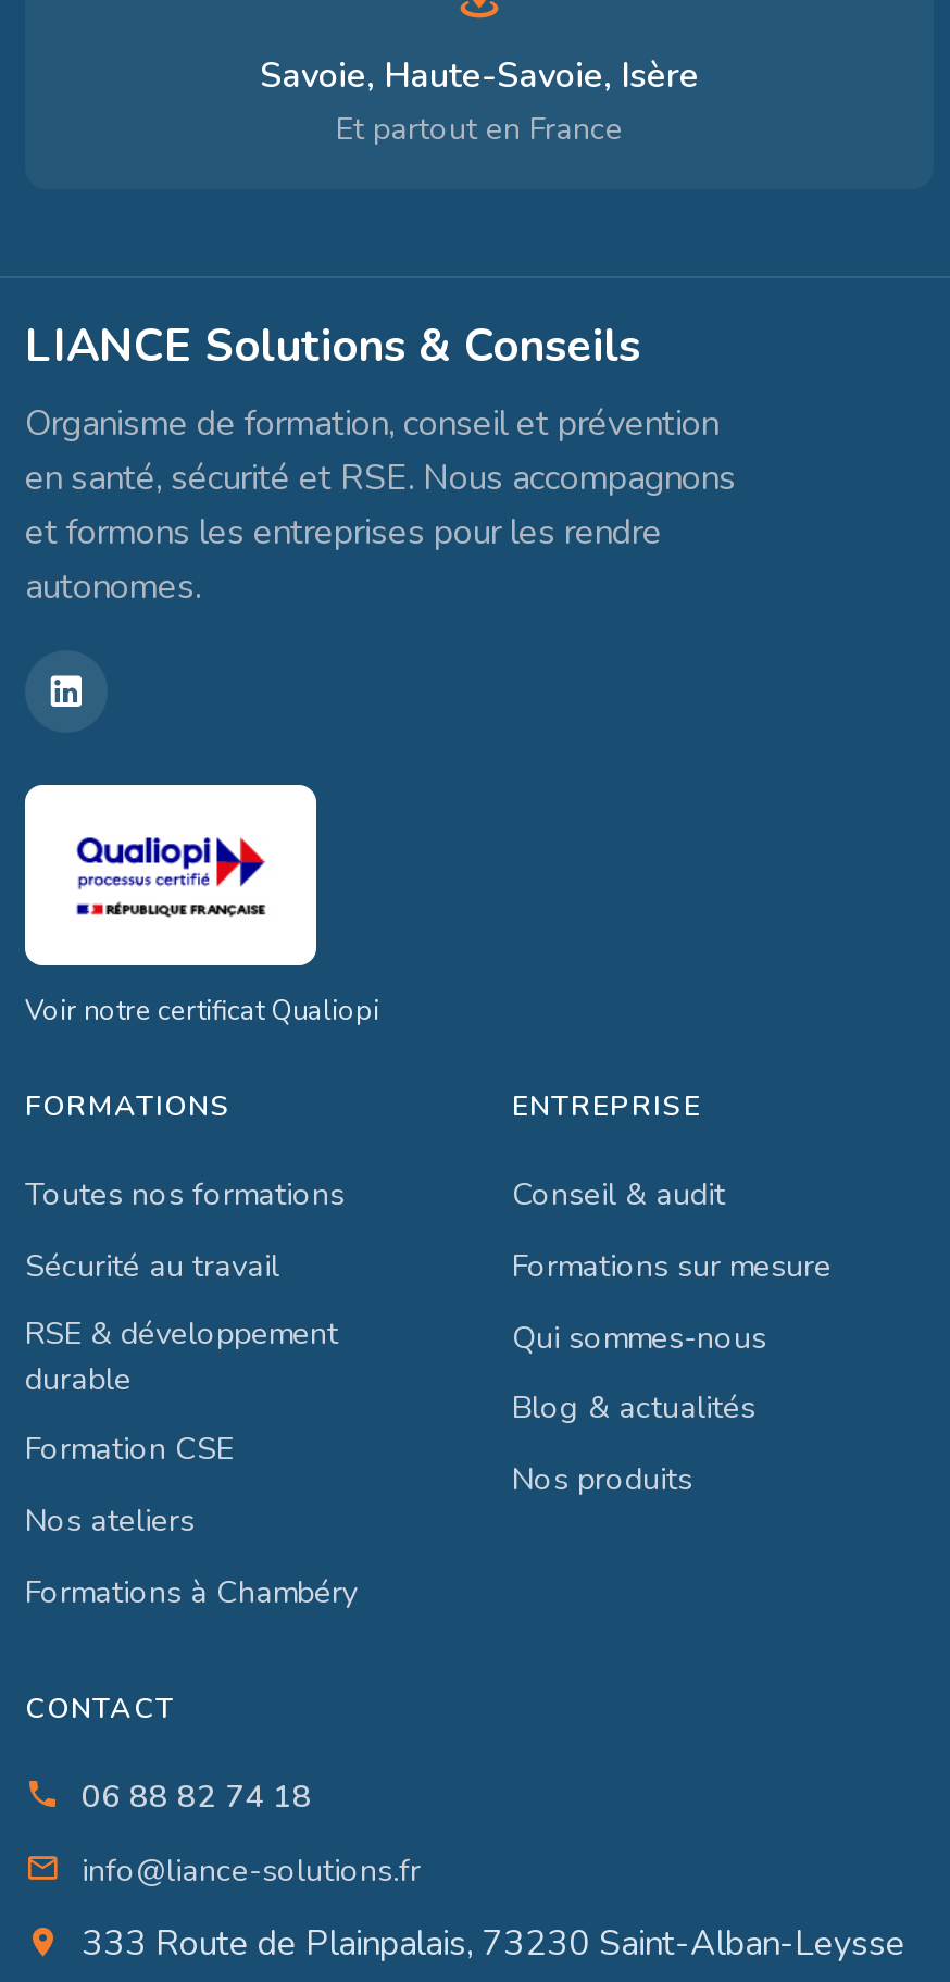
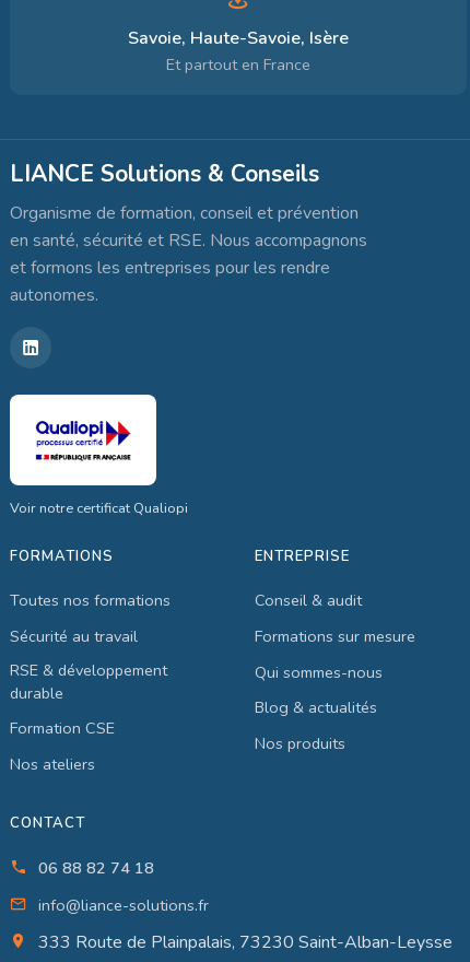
- Formations à Chambéry
